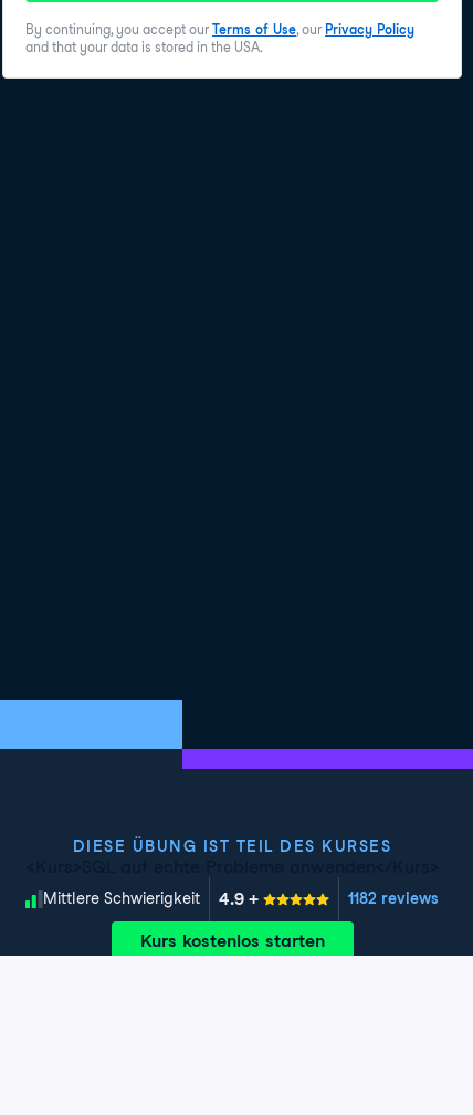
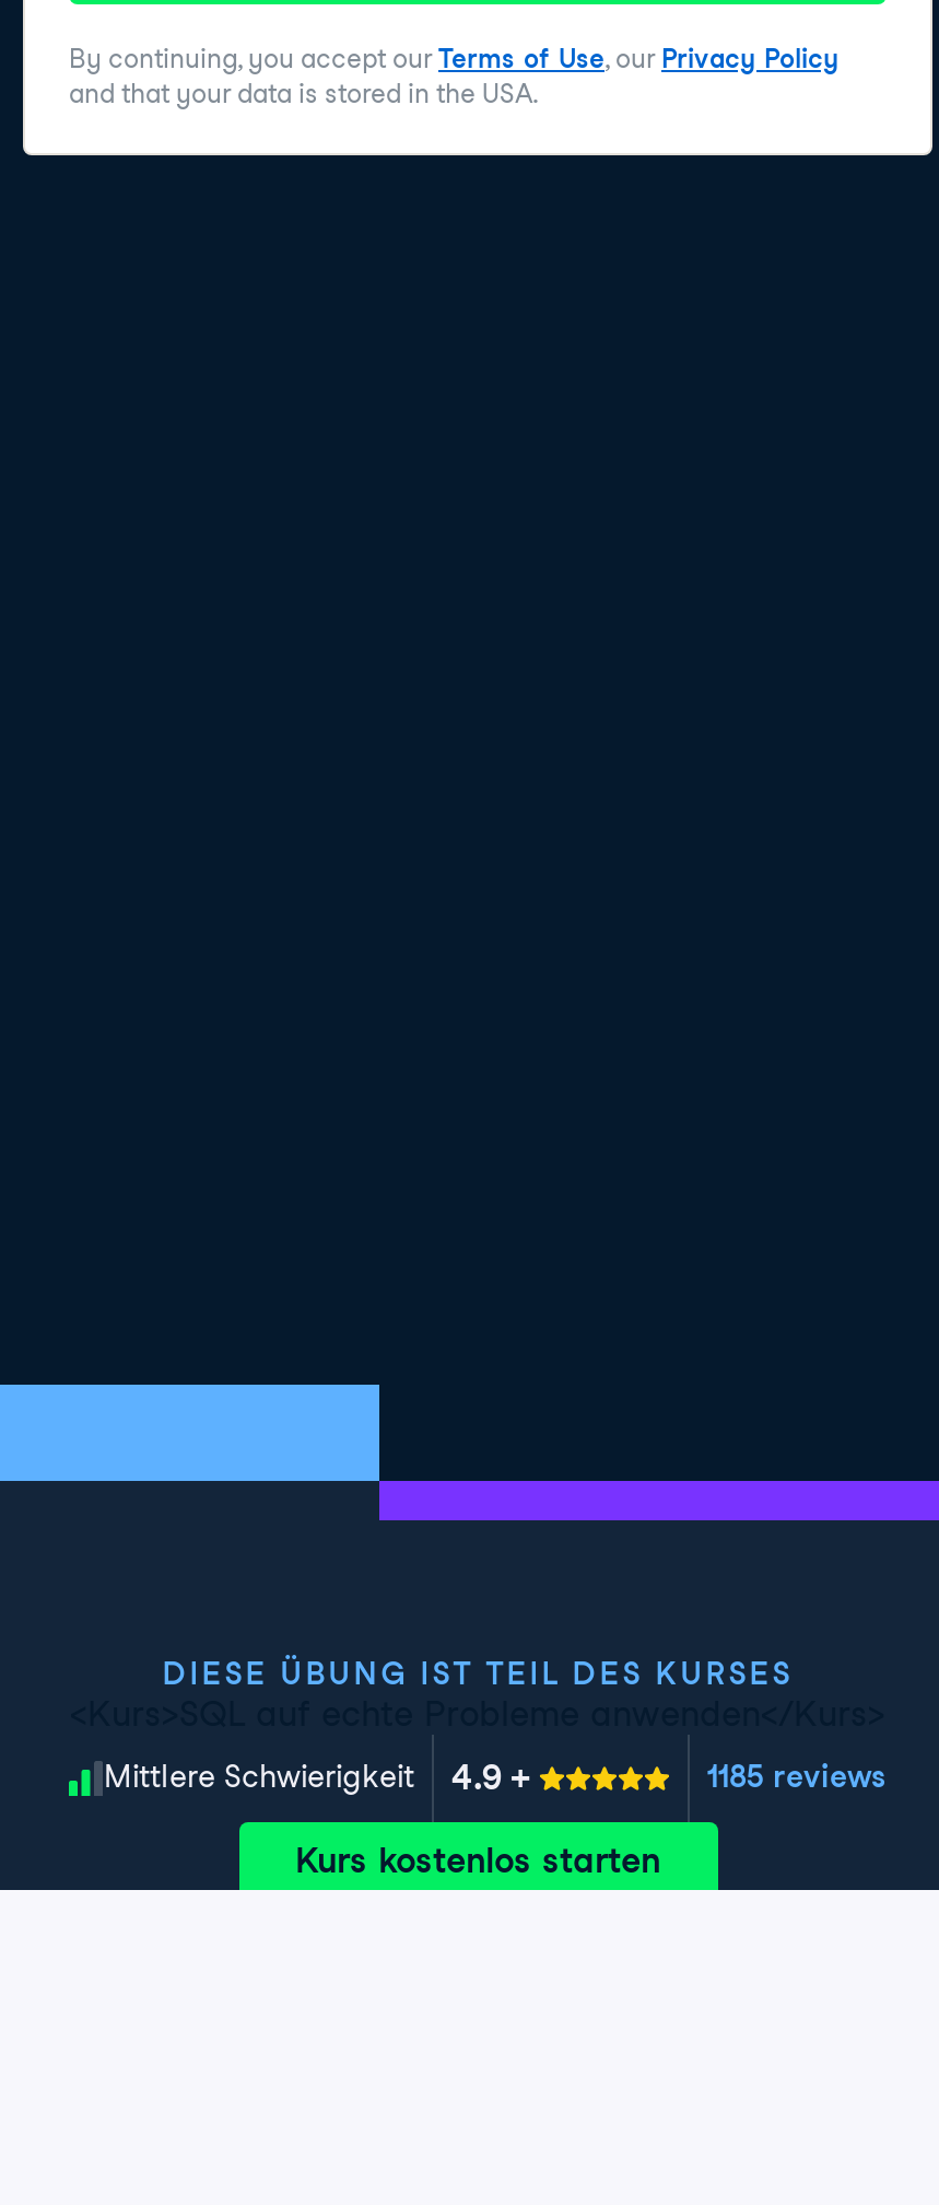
- 1182 reviews
+ 1185 reviews
